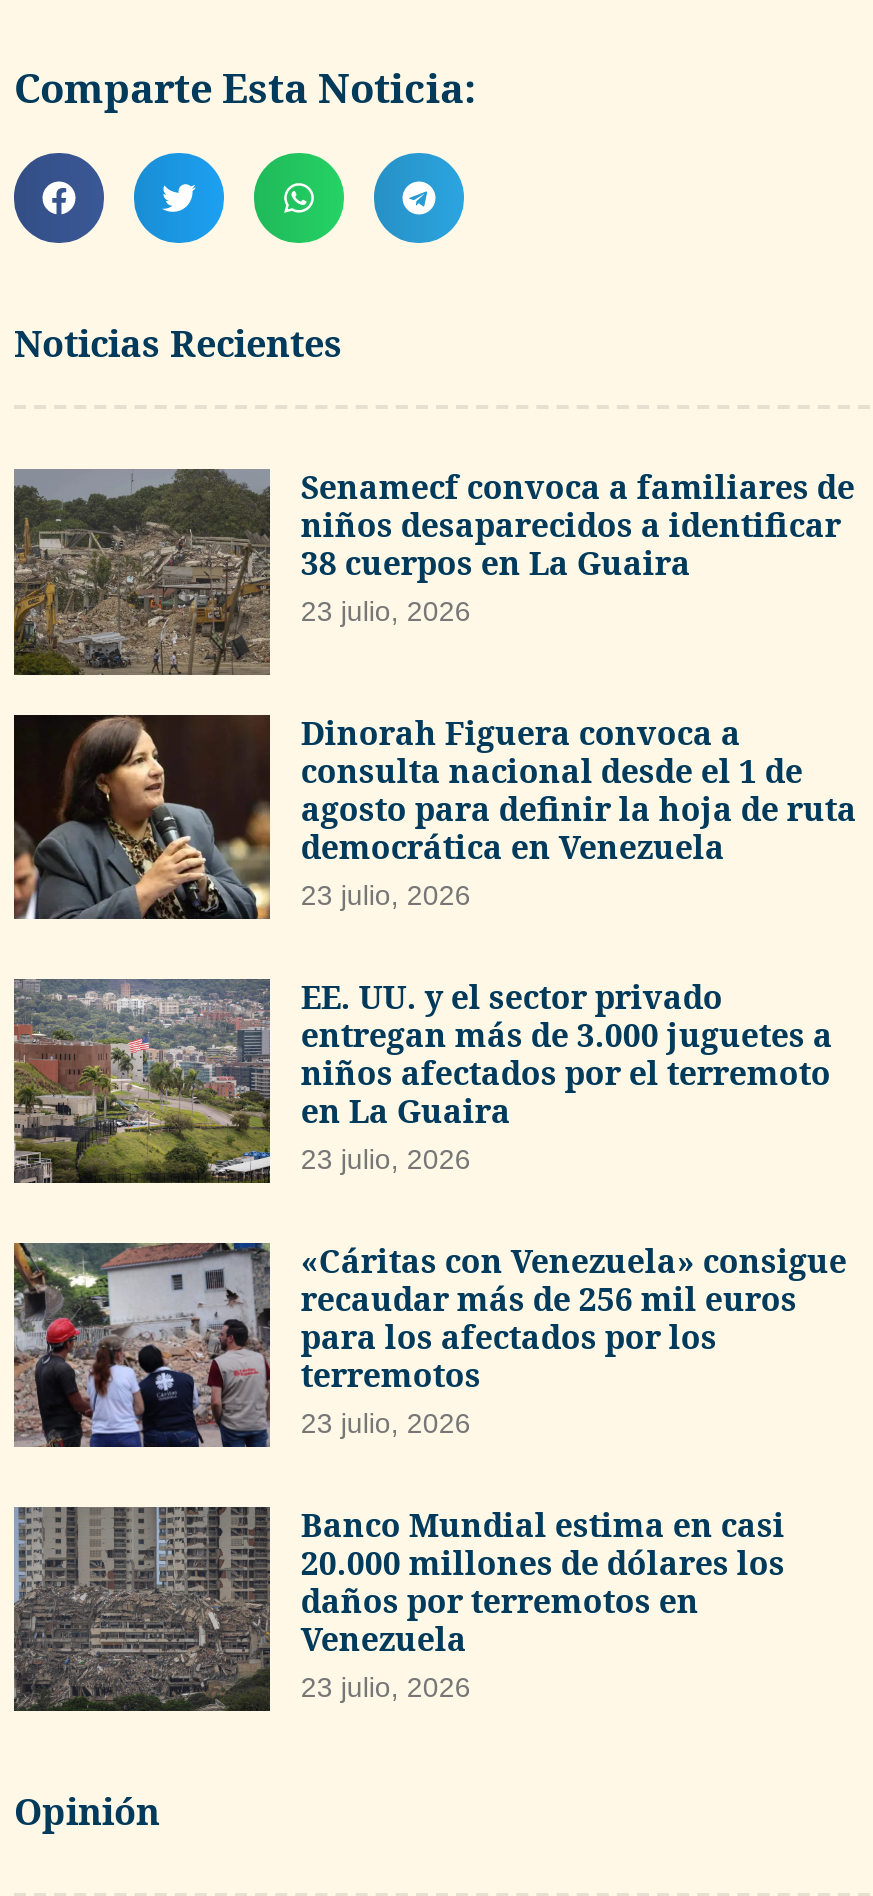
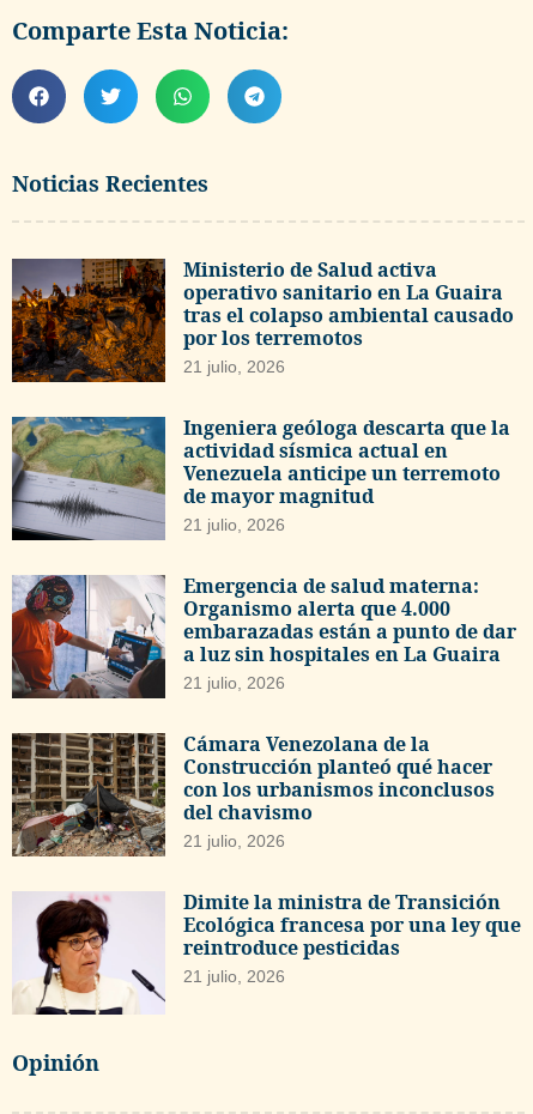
- [image]
- Senamecf convoca a familiares de
- niños desaparecidos a identificar
- 38 cuerpos en La Guaira
- 23 julio, 2026
+ [image]
+ Ministerio de Salud activa
+ operativo sanitario en La Guaira
+ tras el colapso ambiental causado
+ por los terremotos
+ 21 julio, 2026

- [image]
- Dinorah Figuera convoca a
- consulta nacional desde el 1 de
- agosto para definir la hoja de ruta
- democrática en Venezuela
- 23 julio, 2026
+ [image]
+ Ingeniera geóloga descarta que la
+ actividad sísmica actual en
+ Venezuela anticipe un terremoto
+ de mayor magnitud
+ 21 julio, 2026

- [image]
- EE. UU. y el sector privado
- entregan más de 3.000 juguetes a
- niños afectados por el terremoto
- en La Guaira
- 23 julio, 2026
+ [image]
+ Emergencia de salud materna:
+ Organismo alerta que 4.000
+ embarazadas están a punto de dar
+ a luz sin hospitales en La Guaira
+ 21 julio, 2026

- [image]
- «Cáritas con Venezuela» consigue
- recaudar más de 256 mil euros
- para los afectados por los
- terremotos
- 23 julio, 2026
+ [image]
+ Cámara Venezolana de la
+ Construcción planteó qué hacer
+ con los urbanismos inconclusos
+ del chavismo
+ 21 julio, 2026

- [image]
- Banco Mundial estima en casi
- 20.000 millones de dólares los
- daños por terremotos en
- Venezuela
- 23 julio, 2026
+ [image]
+ Dimite la ministra de Transición
+ Ecológica francesa por una ley que
+ reintroduce pesticidas
+ 21 julio, 2026
